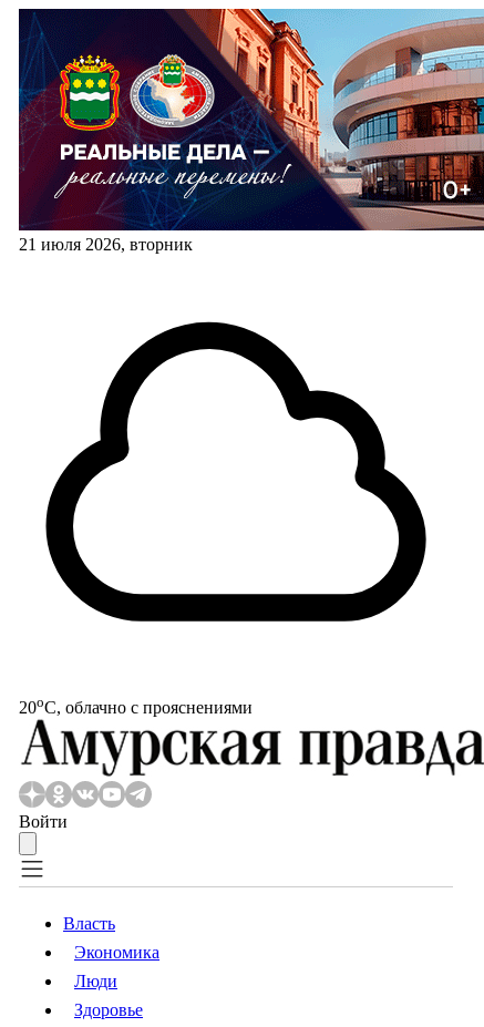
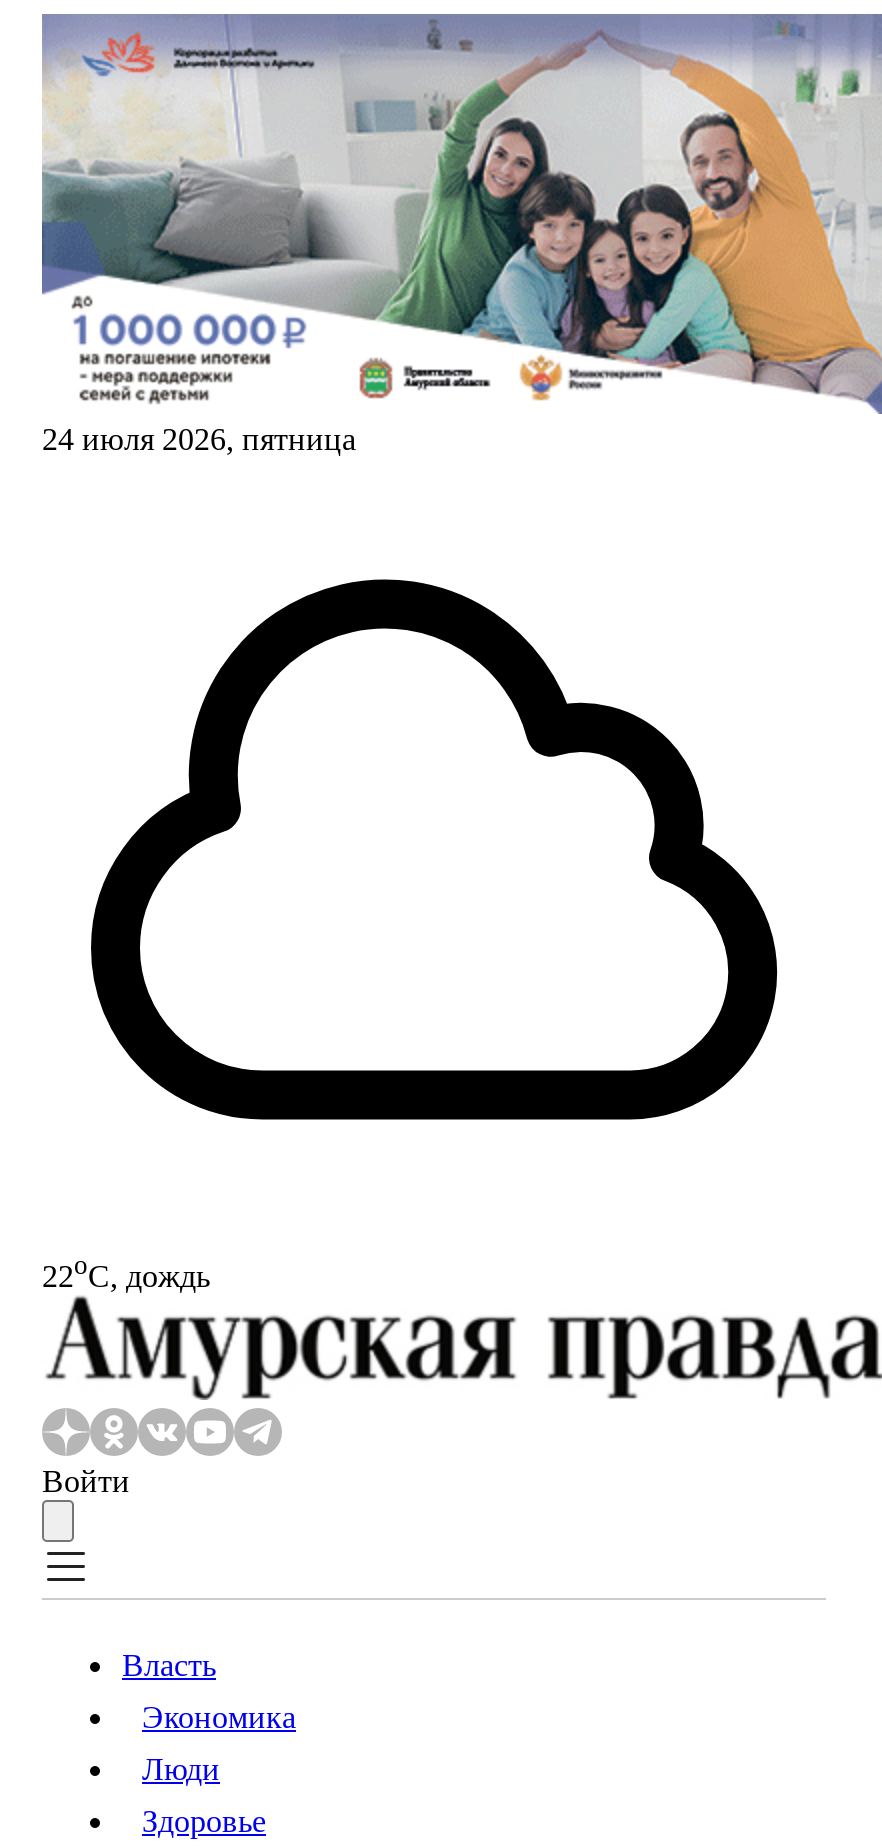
- [image]
- 21 июля 2026, вторник
+ [image]
+ 24 июля 2026, пятница

- 20oС, облачно с прояснениями
+ 22oС, дождь
